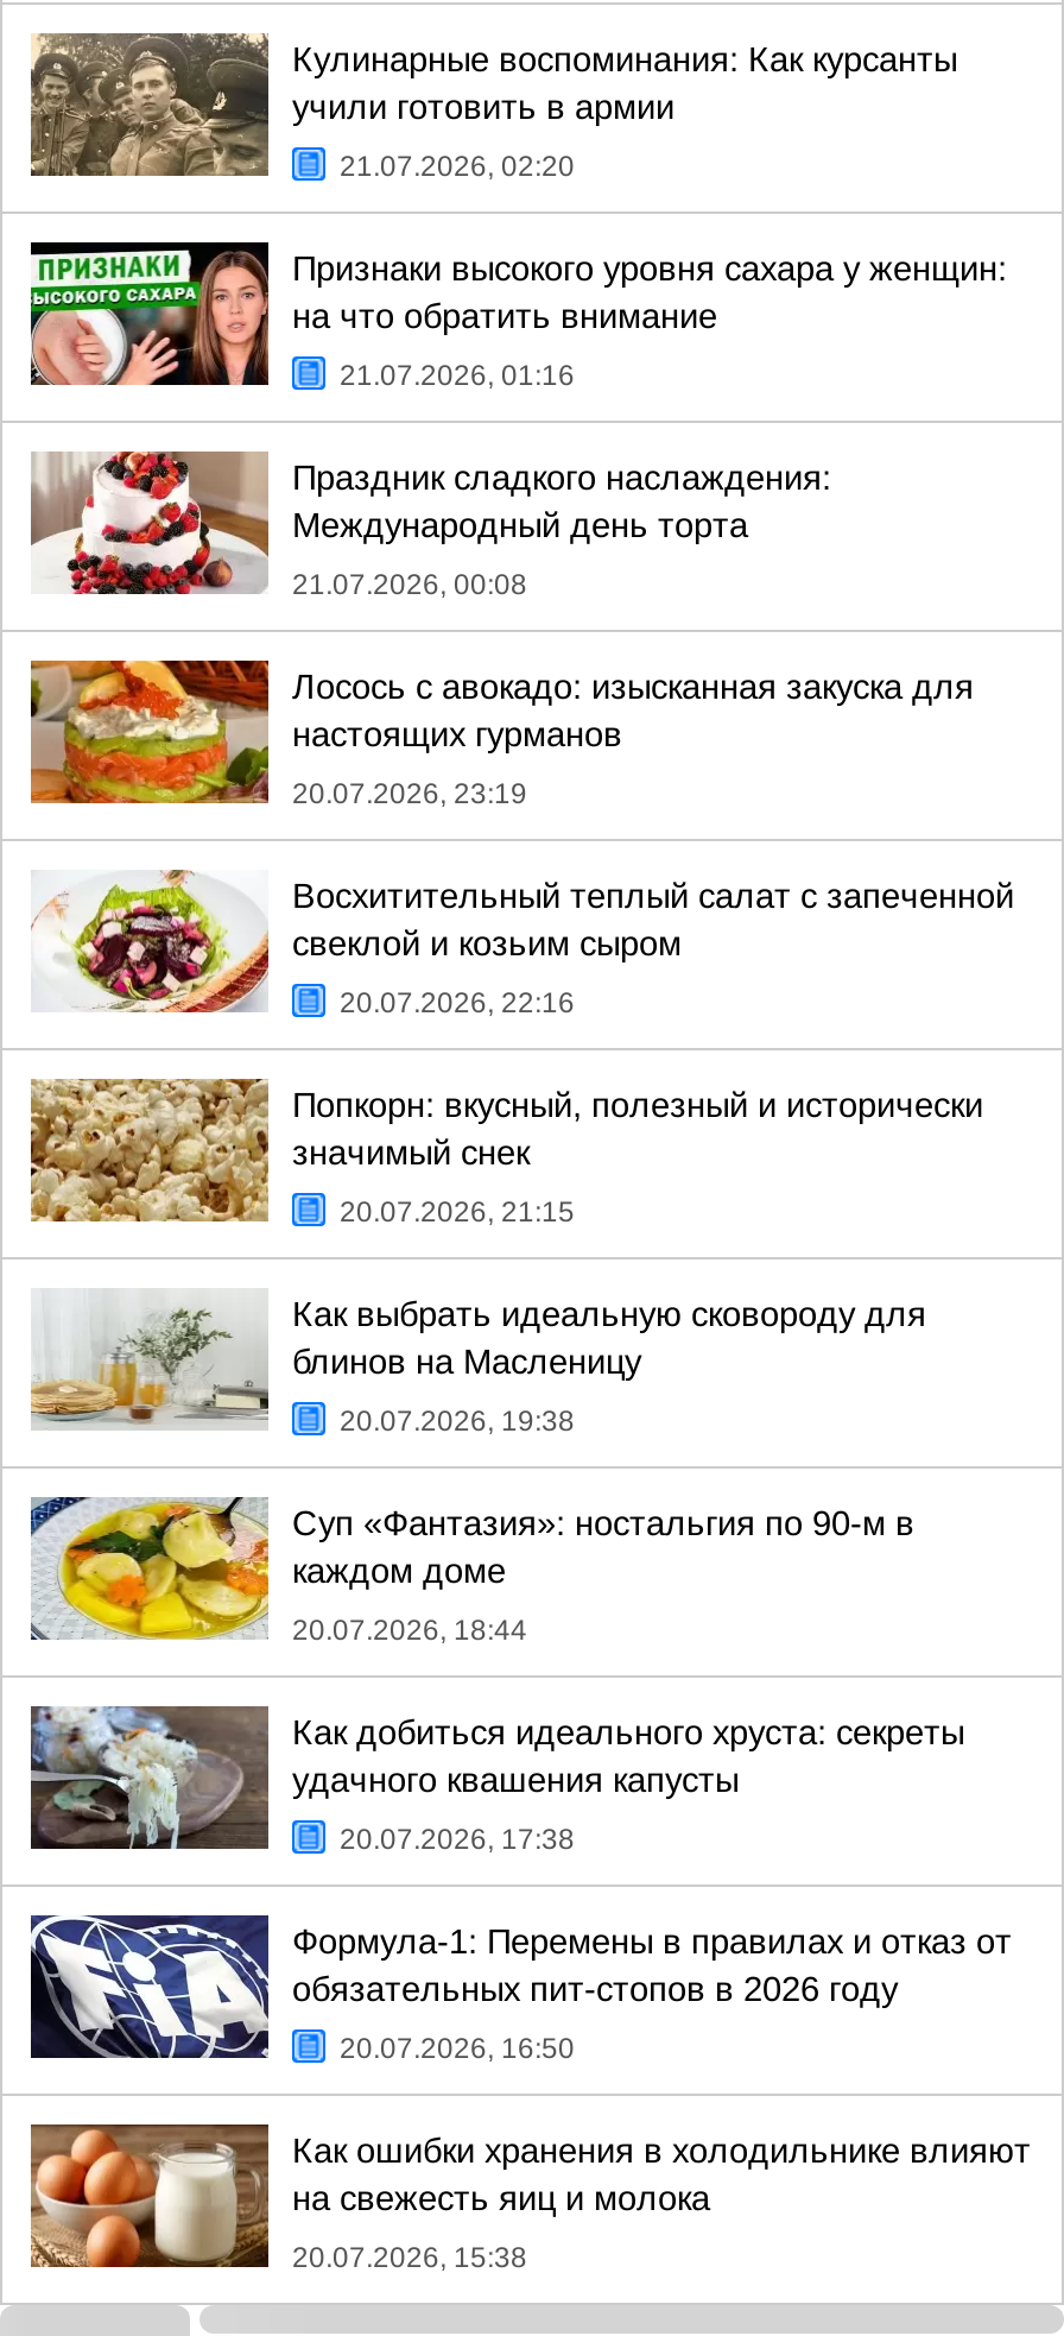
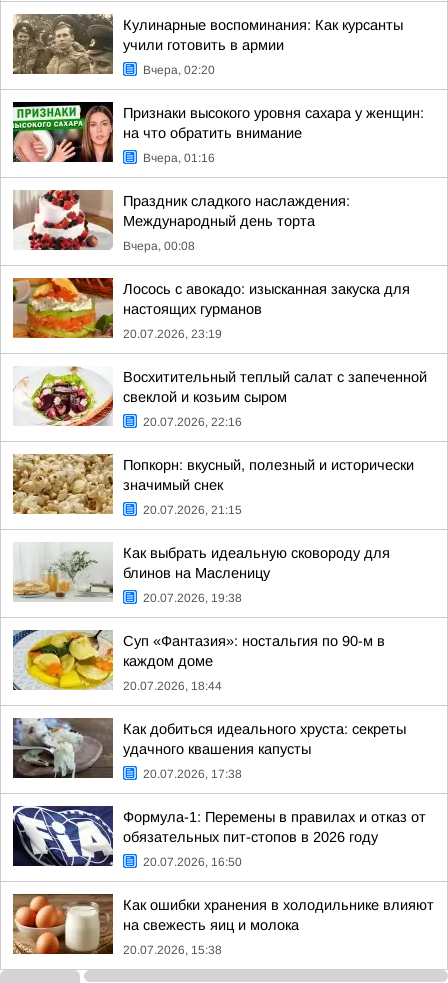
- 21.07.2026, 02:20
+ Вчера, 02:20

- 21.07.2026, 01:16
+ Вчера, 01:16

- 21.07.2026, 00:08
+ Вчера, 00:08
